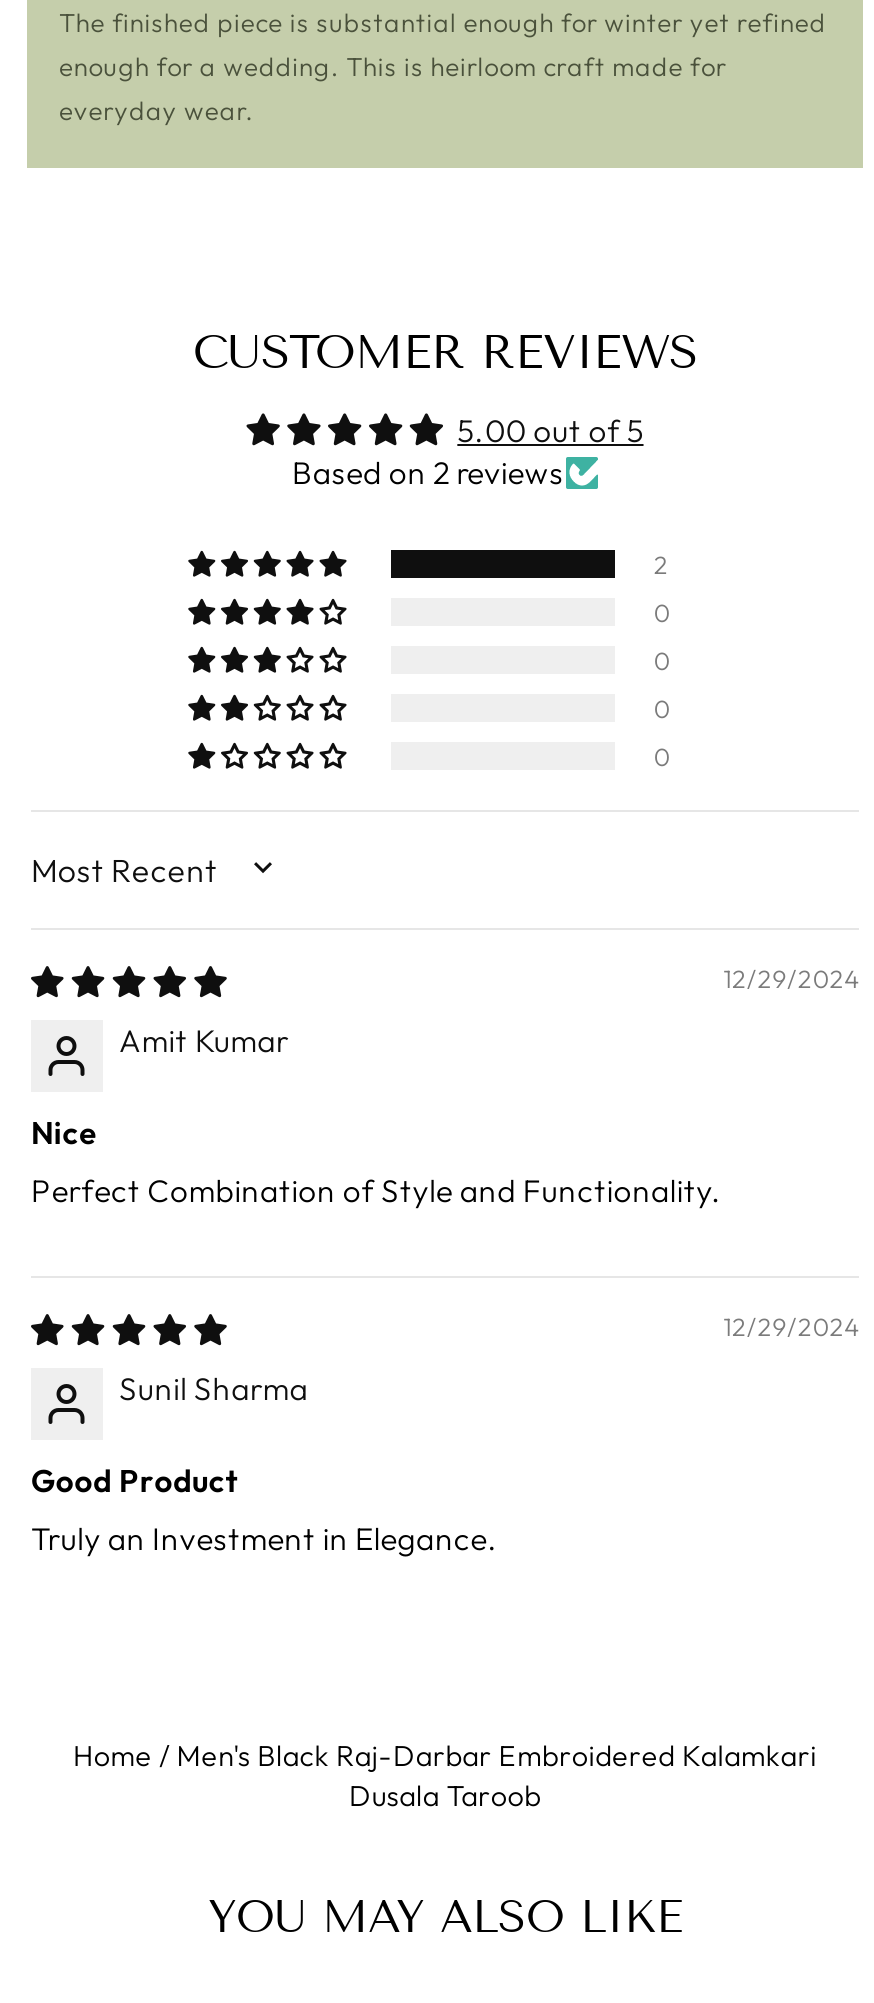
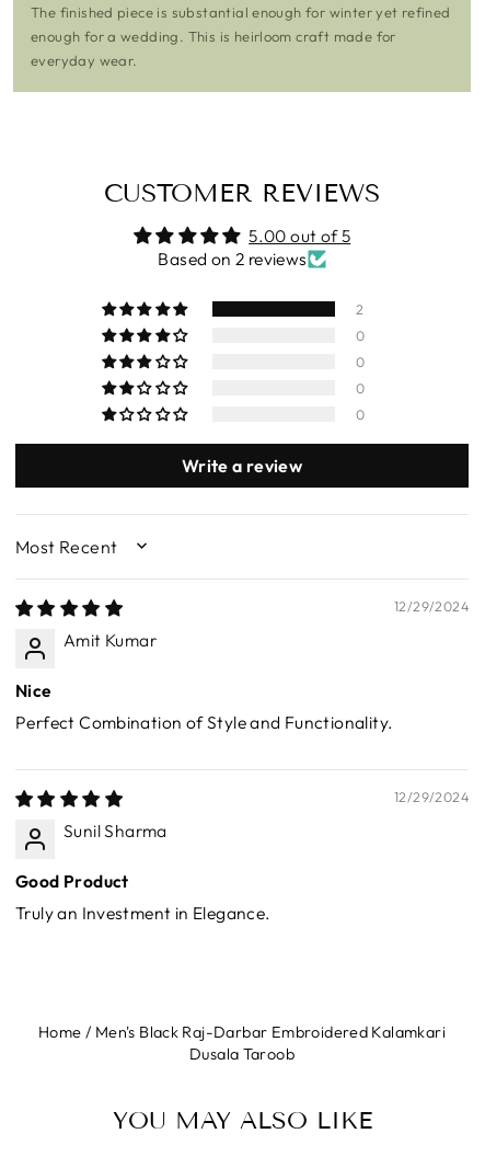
+ Write a review
